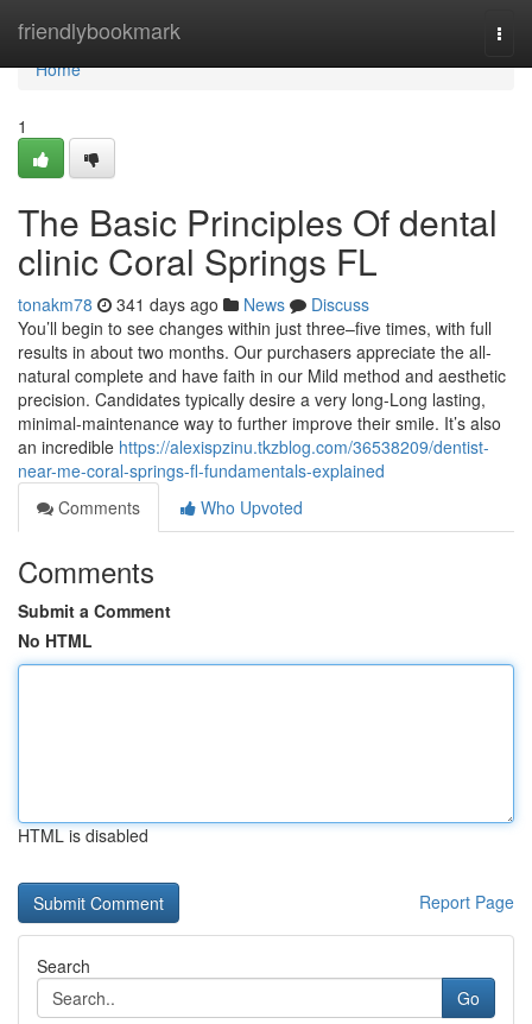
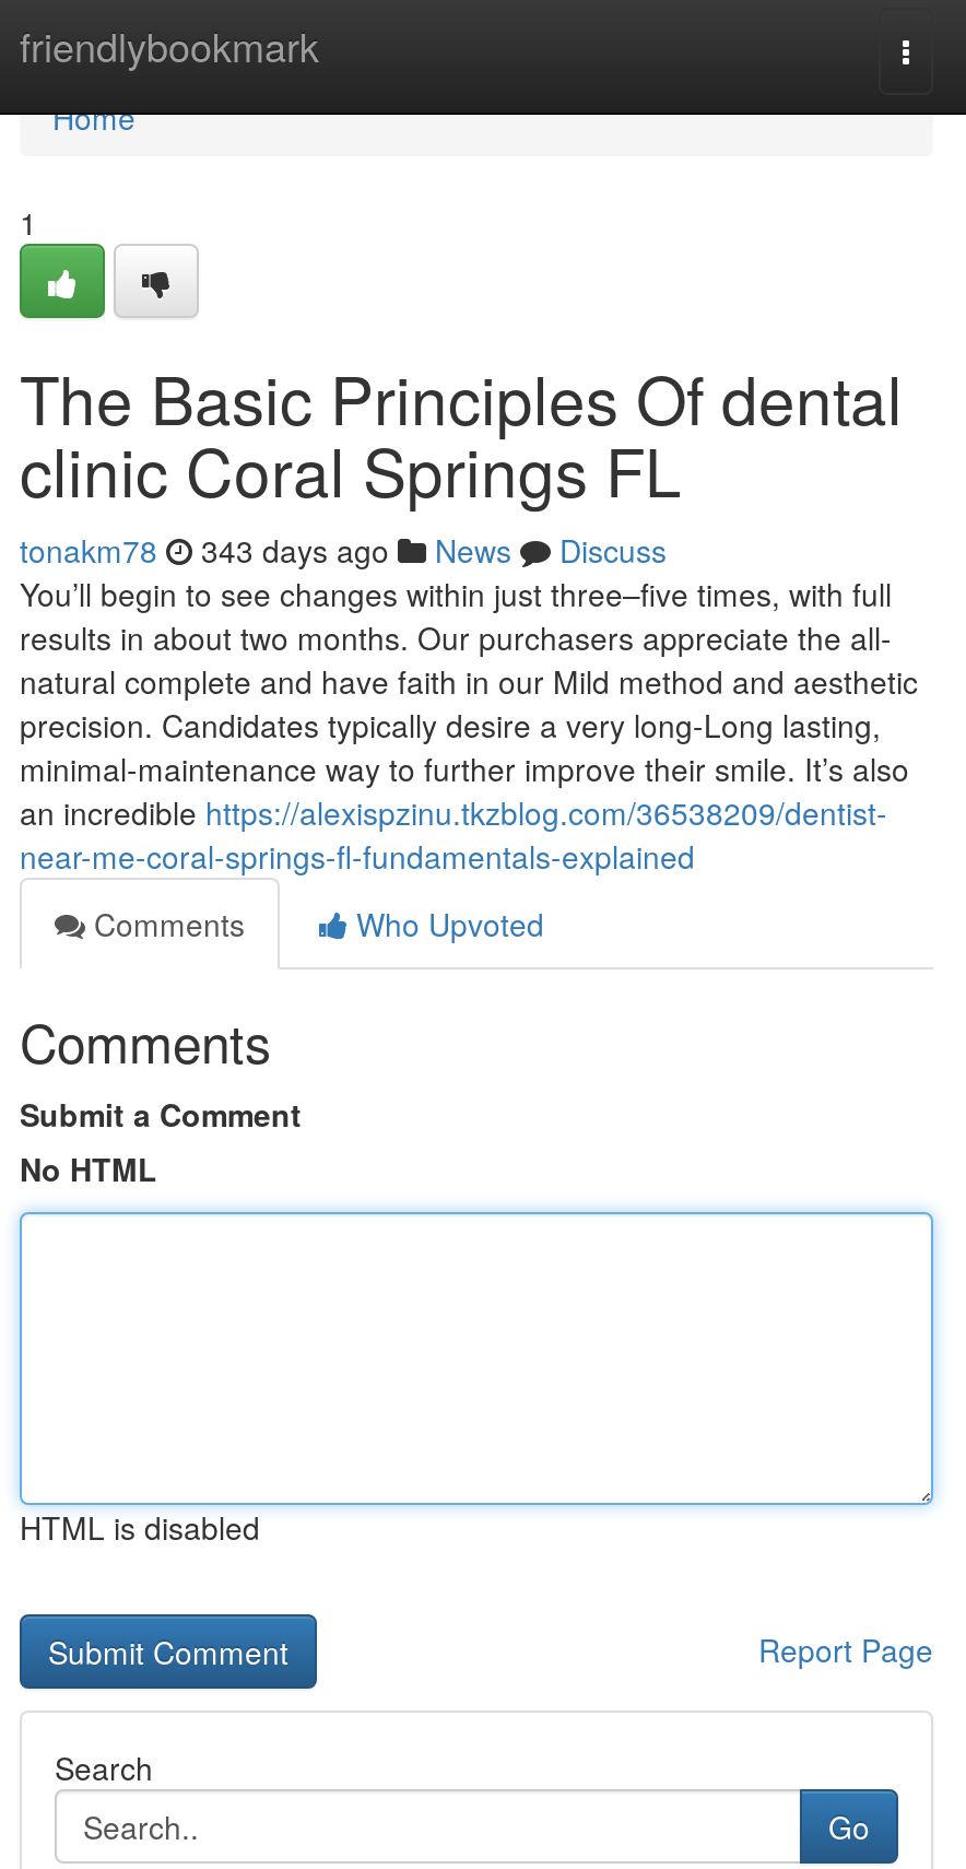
- tonakm78 341 days ago News Discuss
+ tonakm78 343 days ago News Discuss
